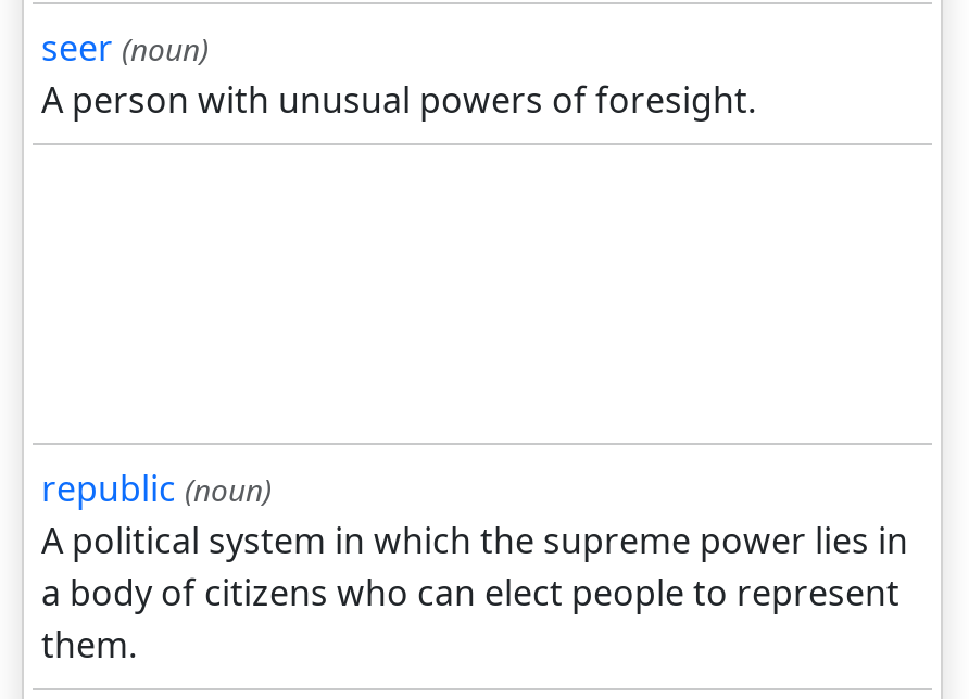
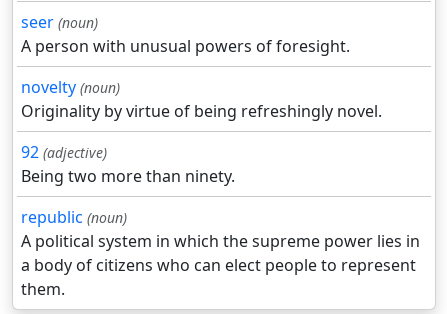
+ novelty (noun)
+ Originality by virtue of being refreshingly novel.
+ 92 (adjective)
+ Being two more than ninety.
